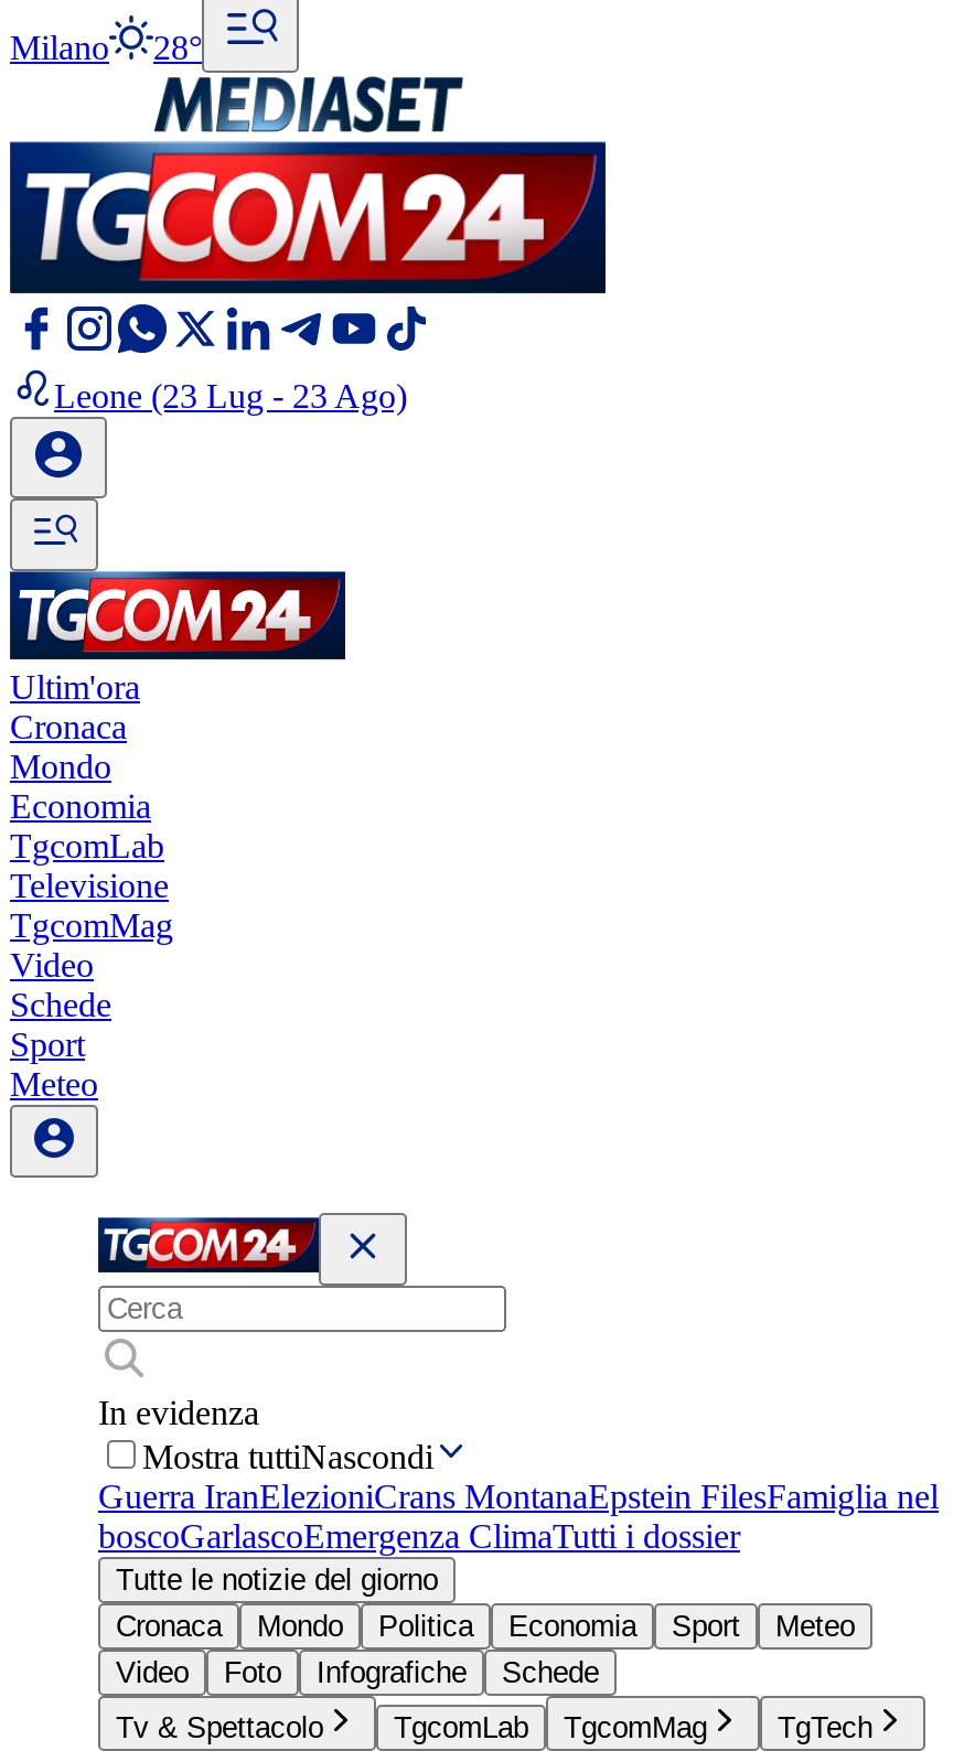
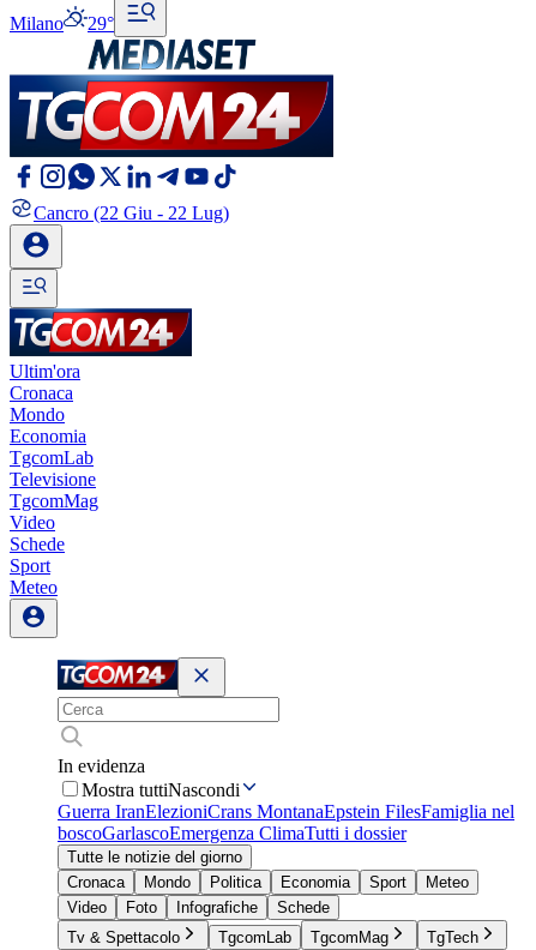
- Milano 28°
+ Milano 29°

- Leone (23 Lug - 23 Ago)
+ Cancro (22 Giu - 22 Lug)
